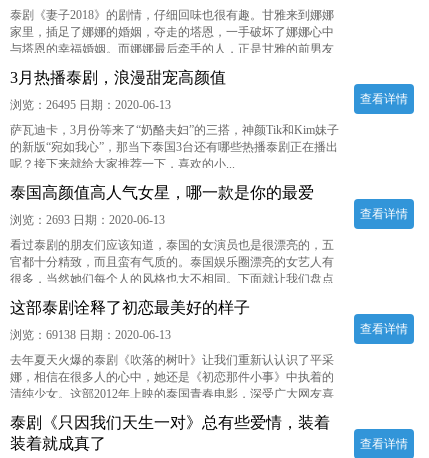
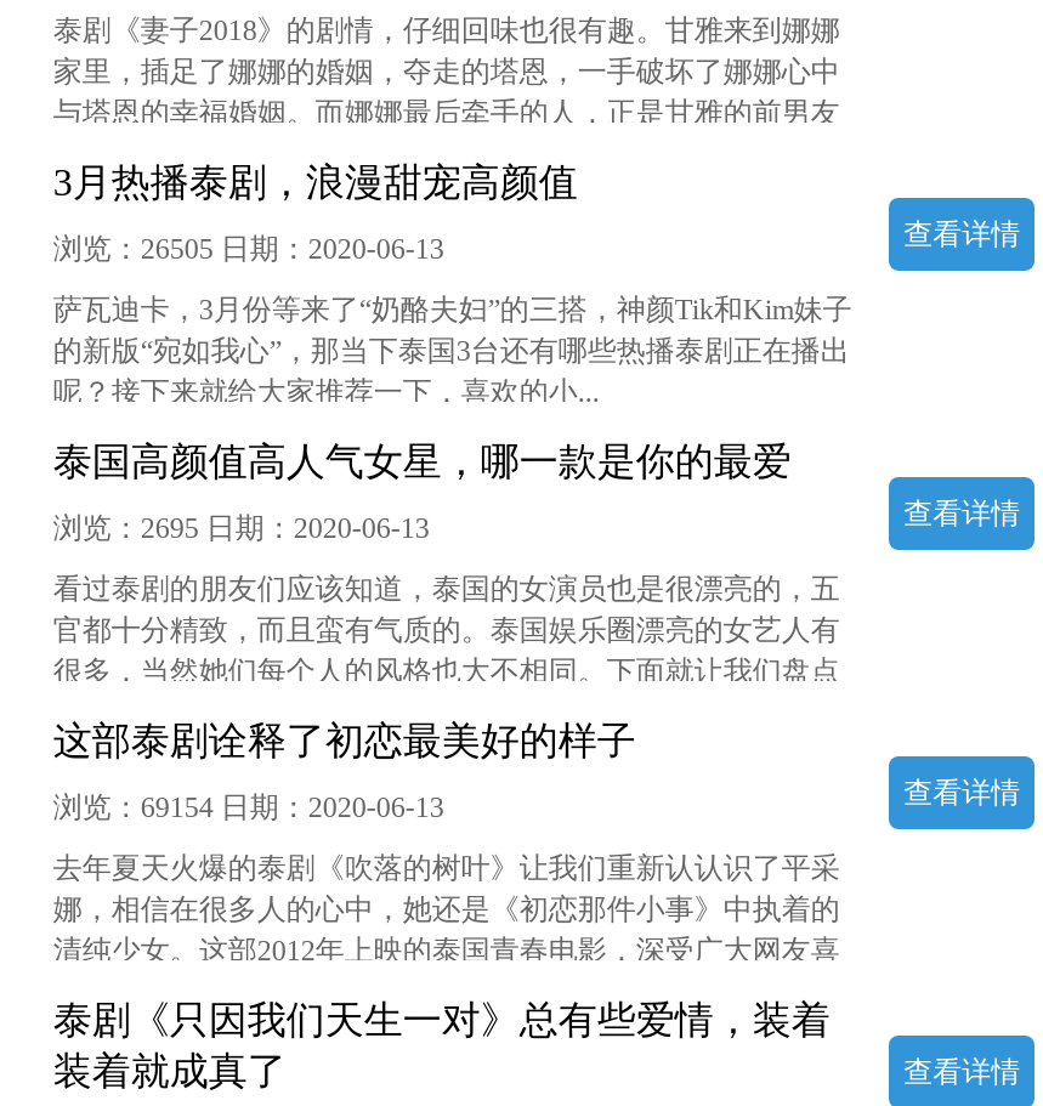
- 浏览：26495日期：2020-06-13
+ 浏览：26505日期：2020-06-13

- 浏览：2693日期：2020-06-13
+ 浏览：2695日期：2020-06-13

- 浏览：69138日期：2020-06-13
+ 浏览：69154日期：2020-06-13
